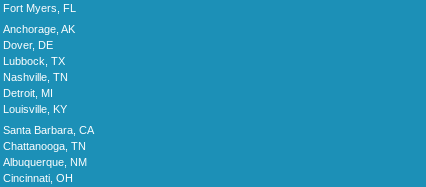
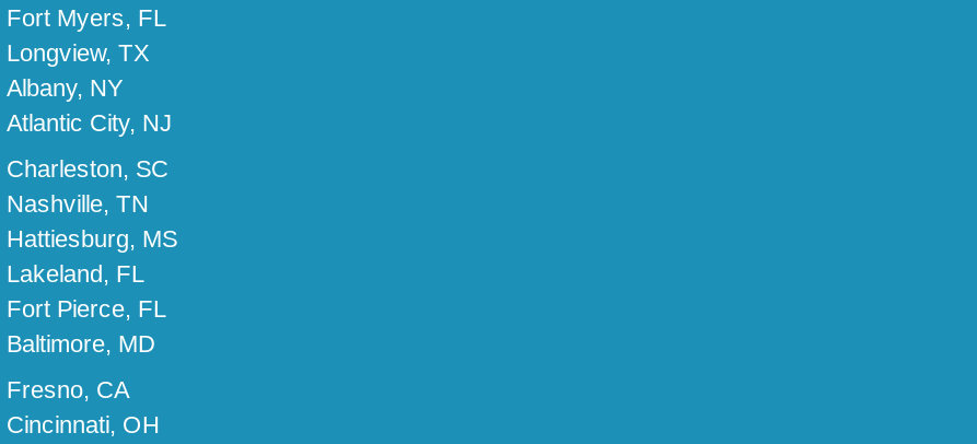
- Anchorage, AK
- Dover, DE
- Lubbock, TX
+ Longview, TX
+ Albany, NY
+ Atlantic City, NJ
+ Charleston, SC

- Detroit, MI
- Louisville, KY
+ Hattiesburg, MS
+ Lakeland, FL
+ Fort Pierce, FL
+ Baltimore, MD

- Santa Barbara, CA
- Chattanooga, TN
- Albuquerque, NM
+ Fresno, CA
